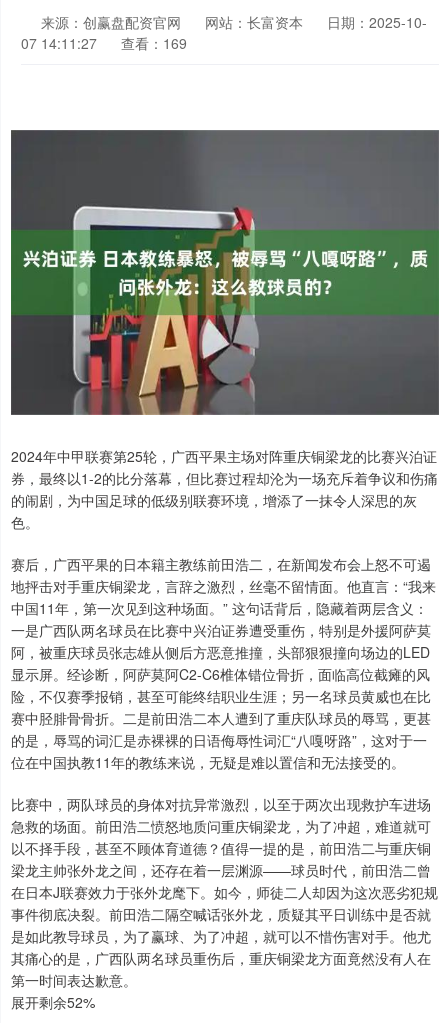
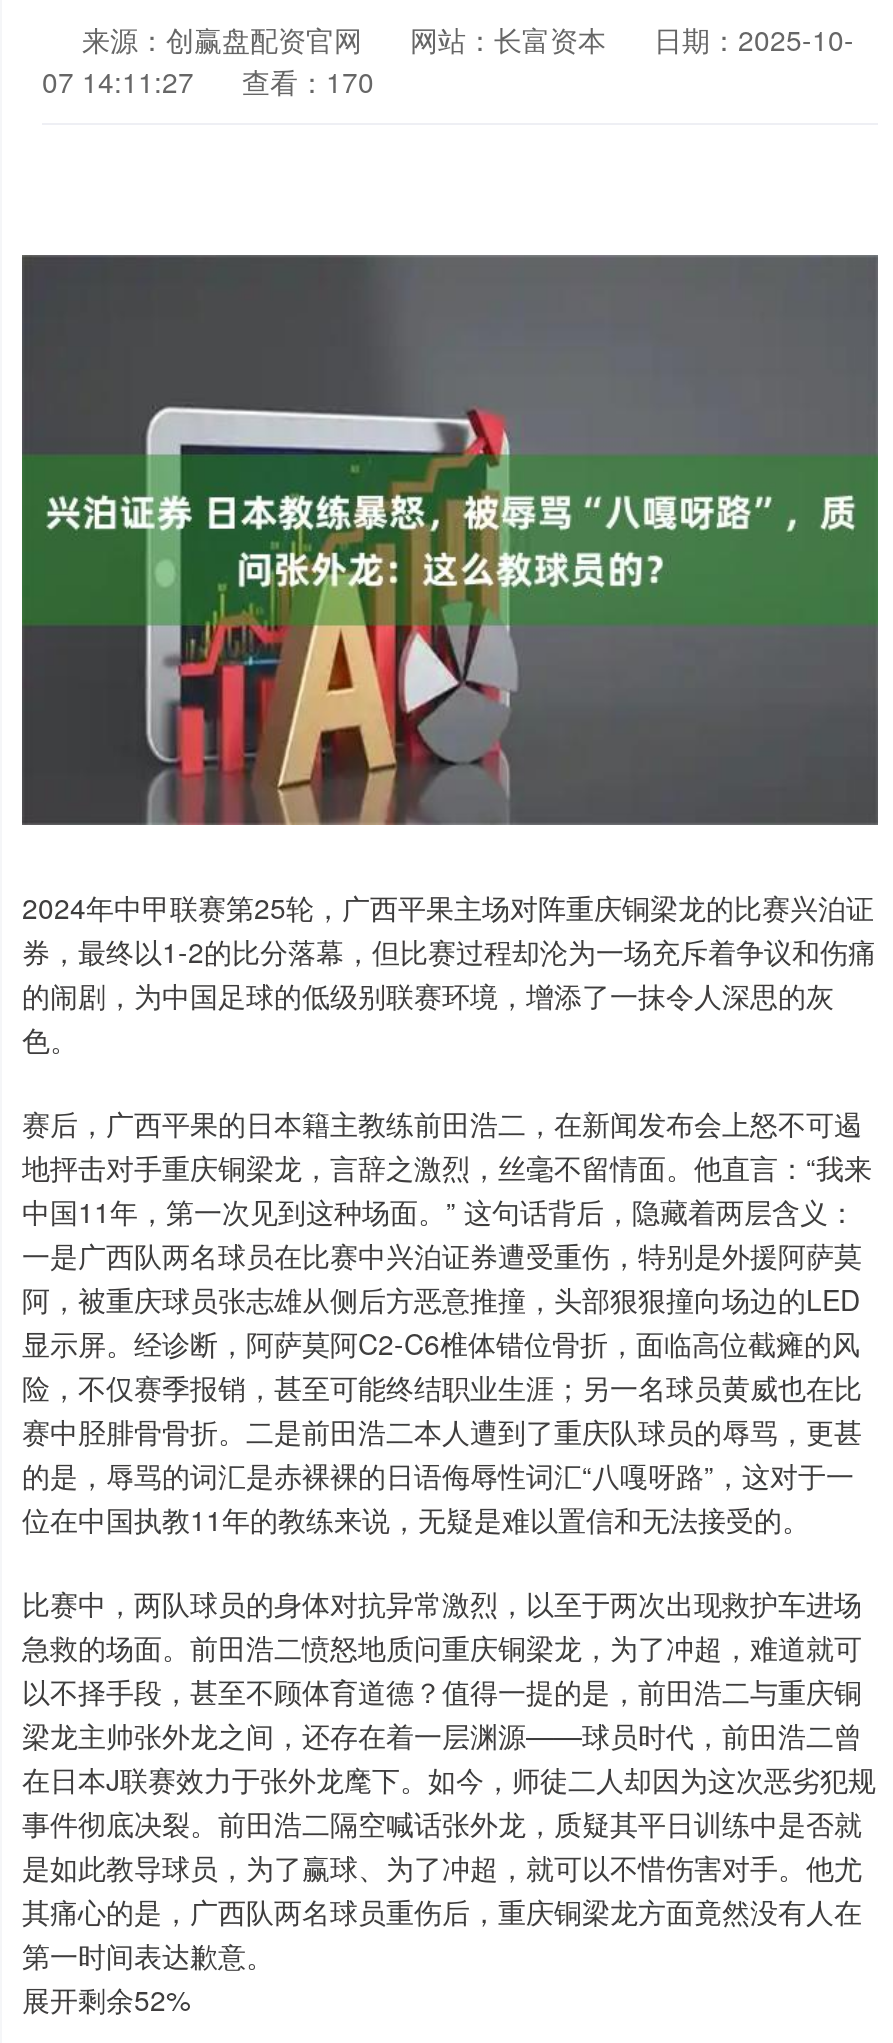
- 07 14:11:27 查看：169
+ 07 14:11:27 查看：170
